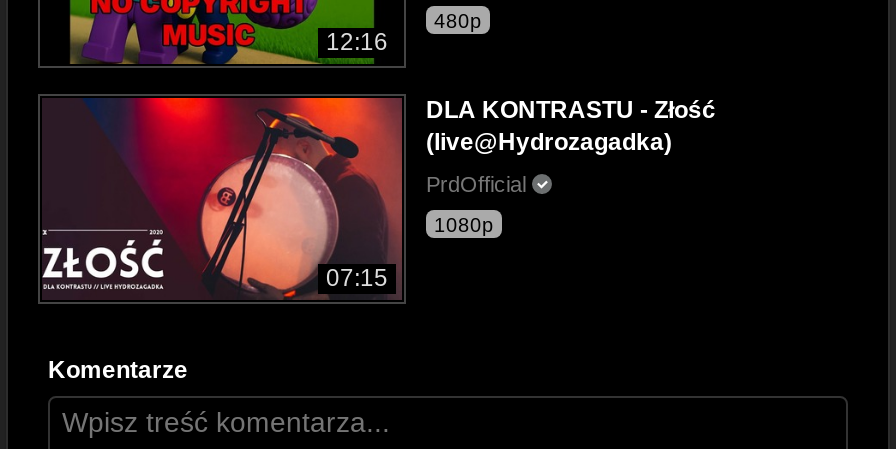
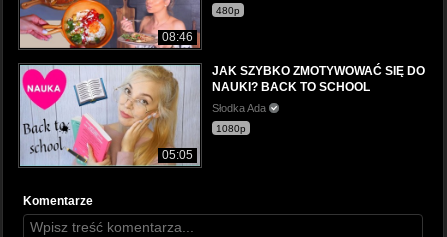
- 12:16
+ 08:46

- [image]
- 07:15
+ [image]
+ 05:05

- DLA KONTRASTU - Złość
- (live@Hydrozagadka)
+ JAK SZYBKO ZMOTYWOWAĆ SIĘ DO
+ NAUKI? BACK TO SCHOOL

- PrdOfficial
+ Słodka Ada
